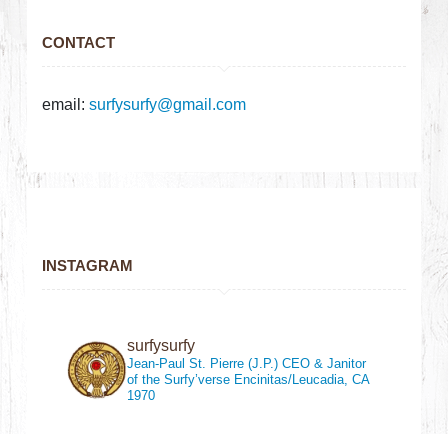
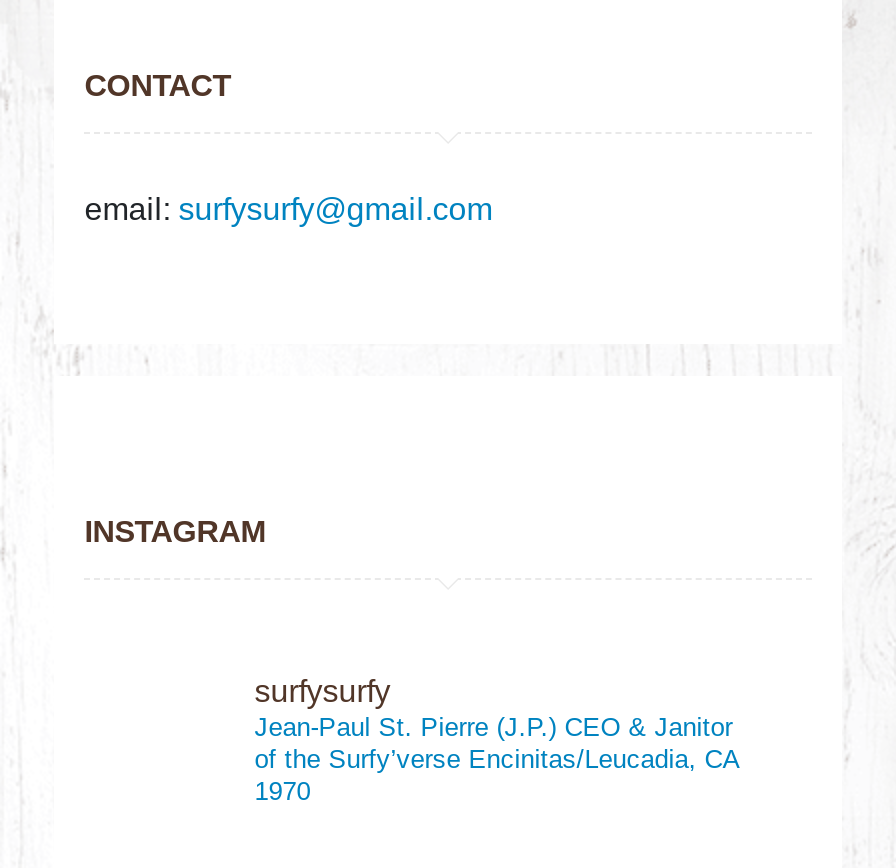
- [image]
